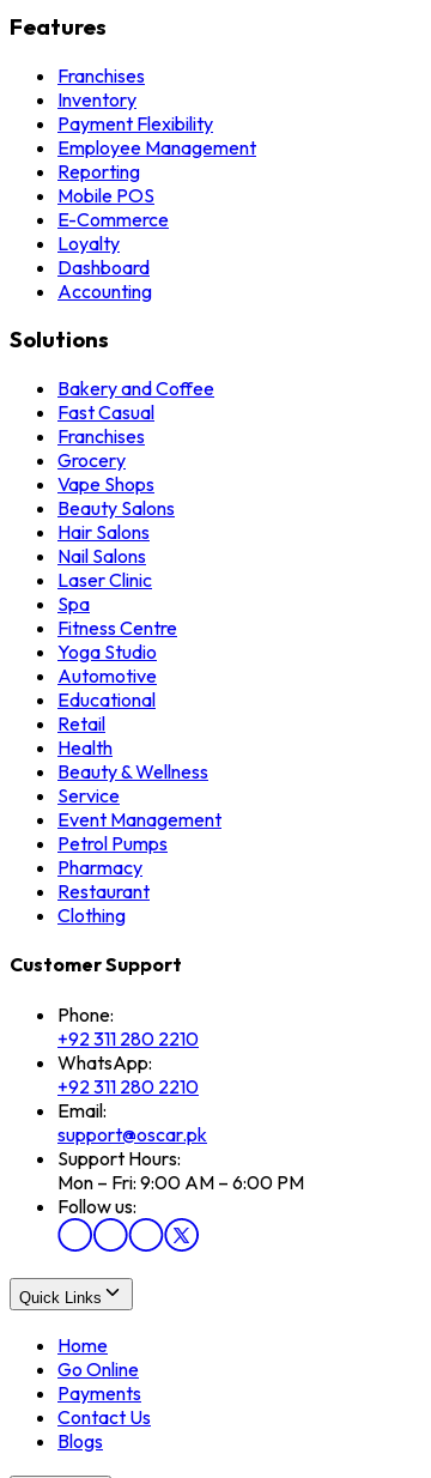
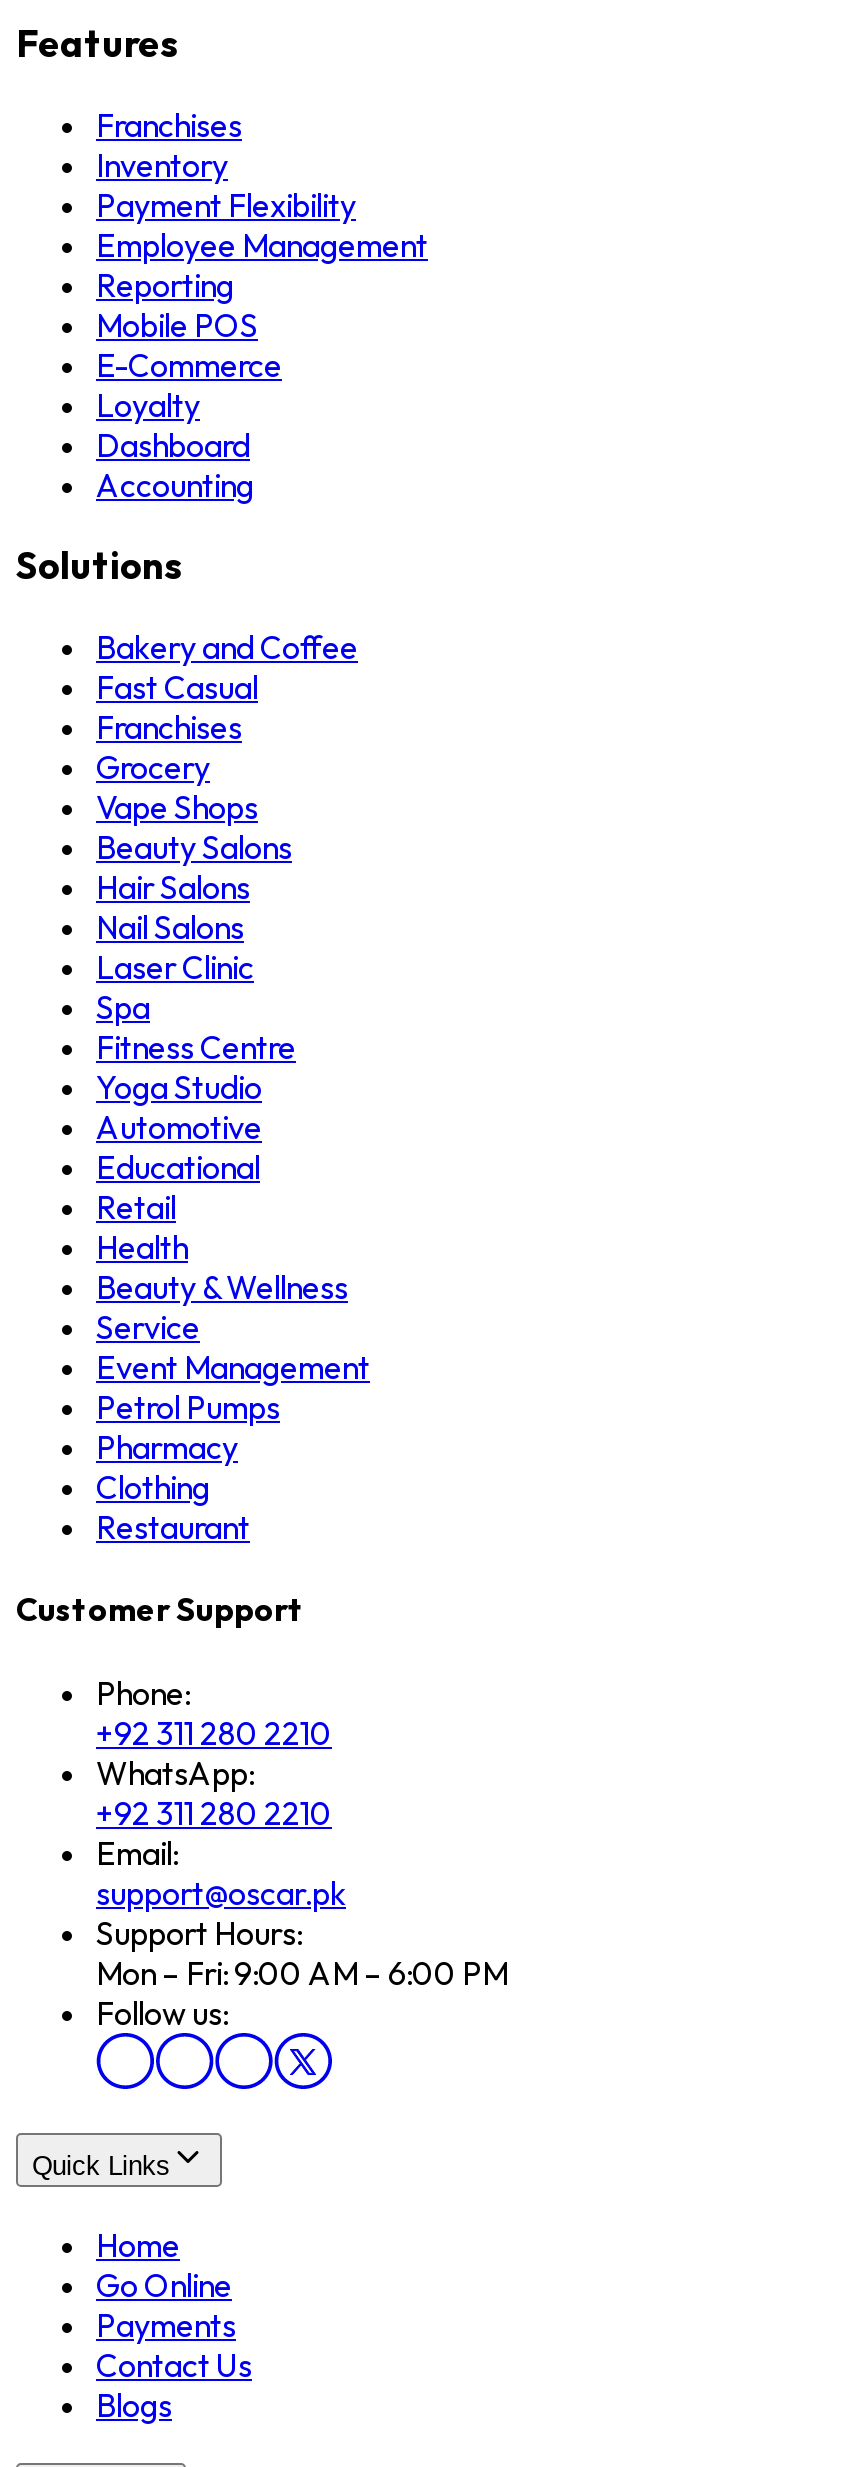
moved down: Restaurant

moved up: Clothing
